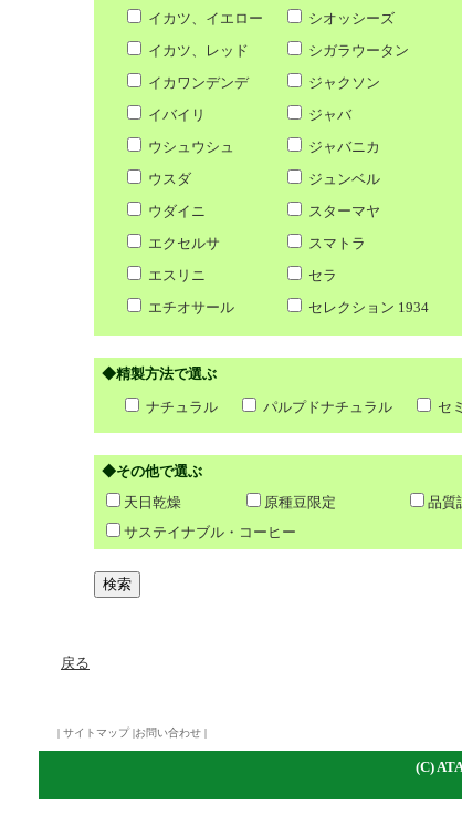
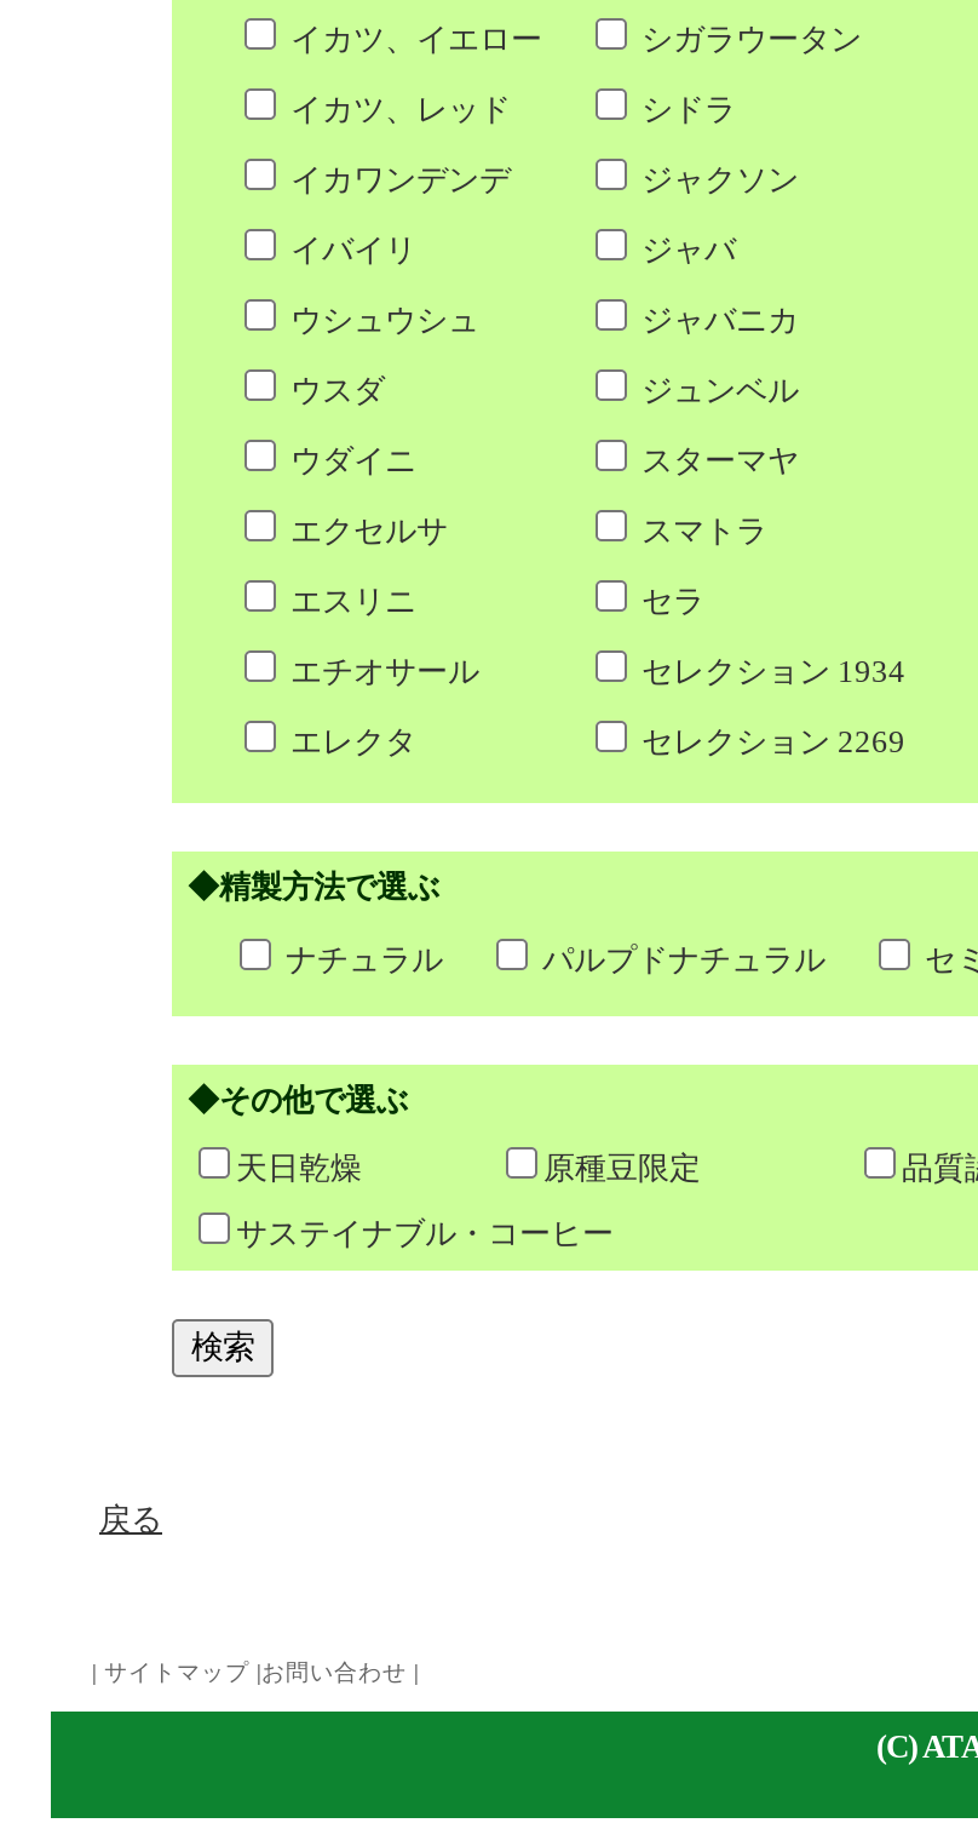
- シオッシーズ

moved up: シガラウータン

+ シドラ

+ エレクタ
+ セレクション 2269
